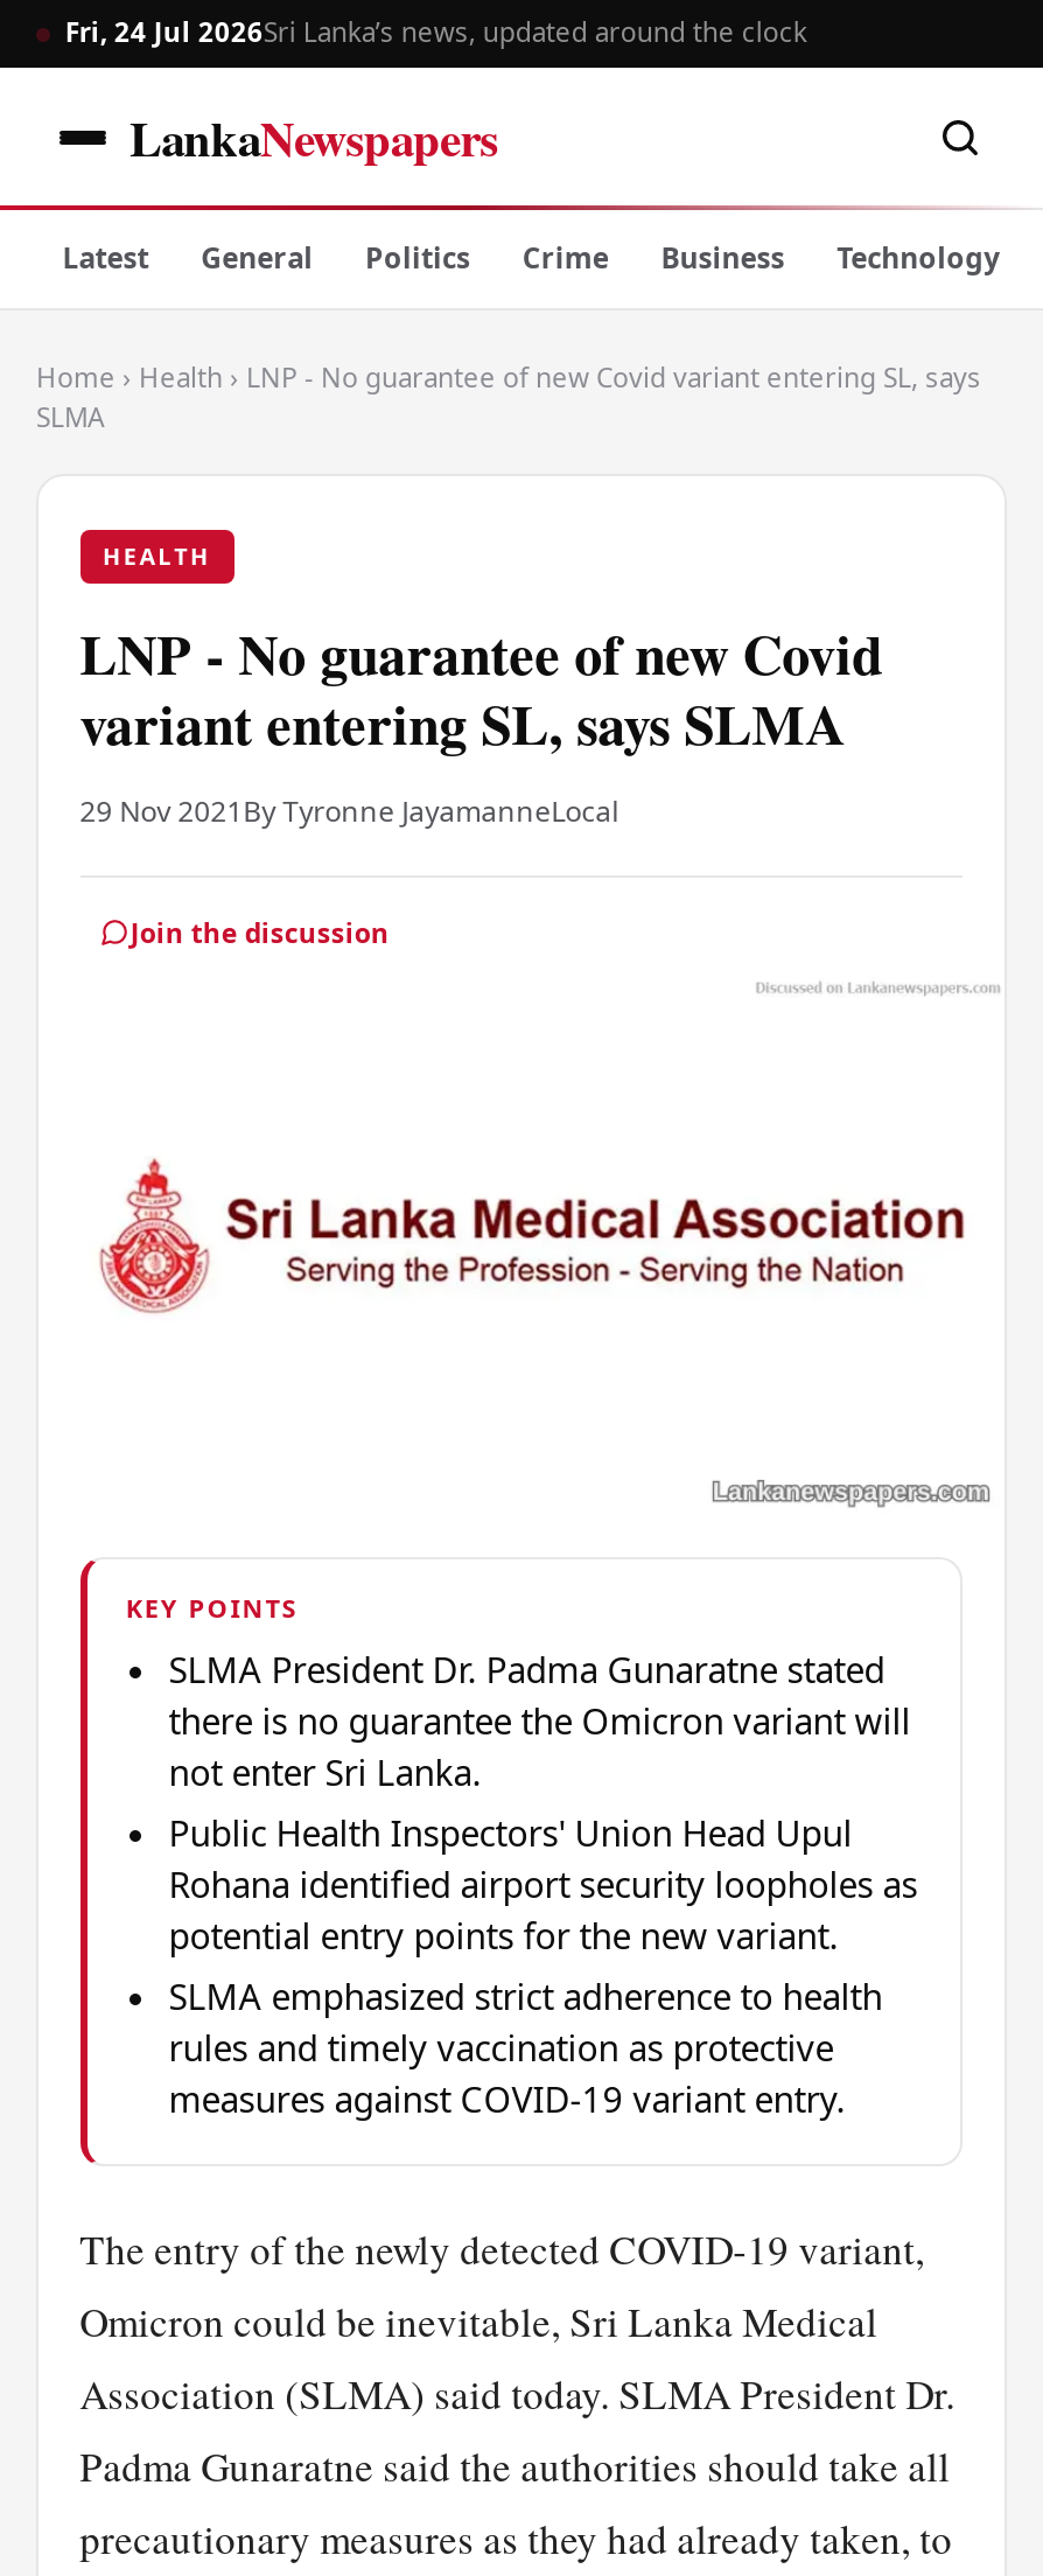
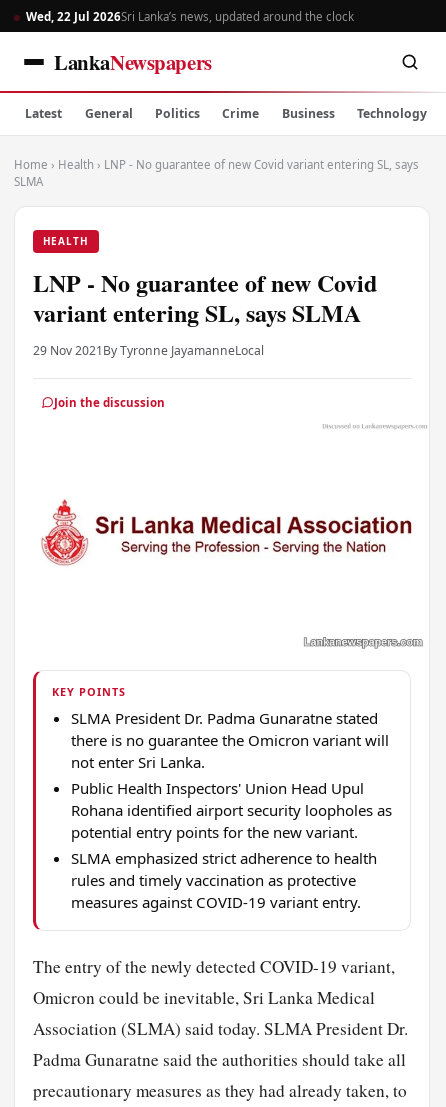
- Fri, 24 Jul 2026Sri Lanka’s news, updated around the clock
+ Wed, 22 Jul 2026Sri Lanka’s news, updated around the clock
